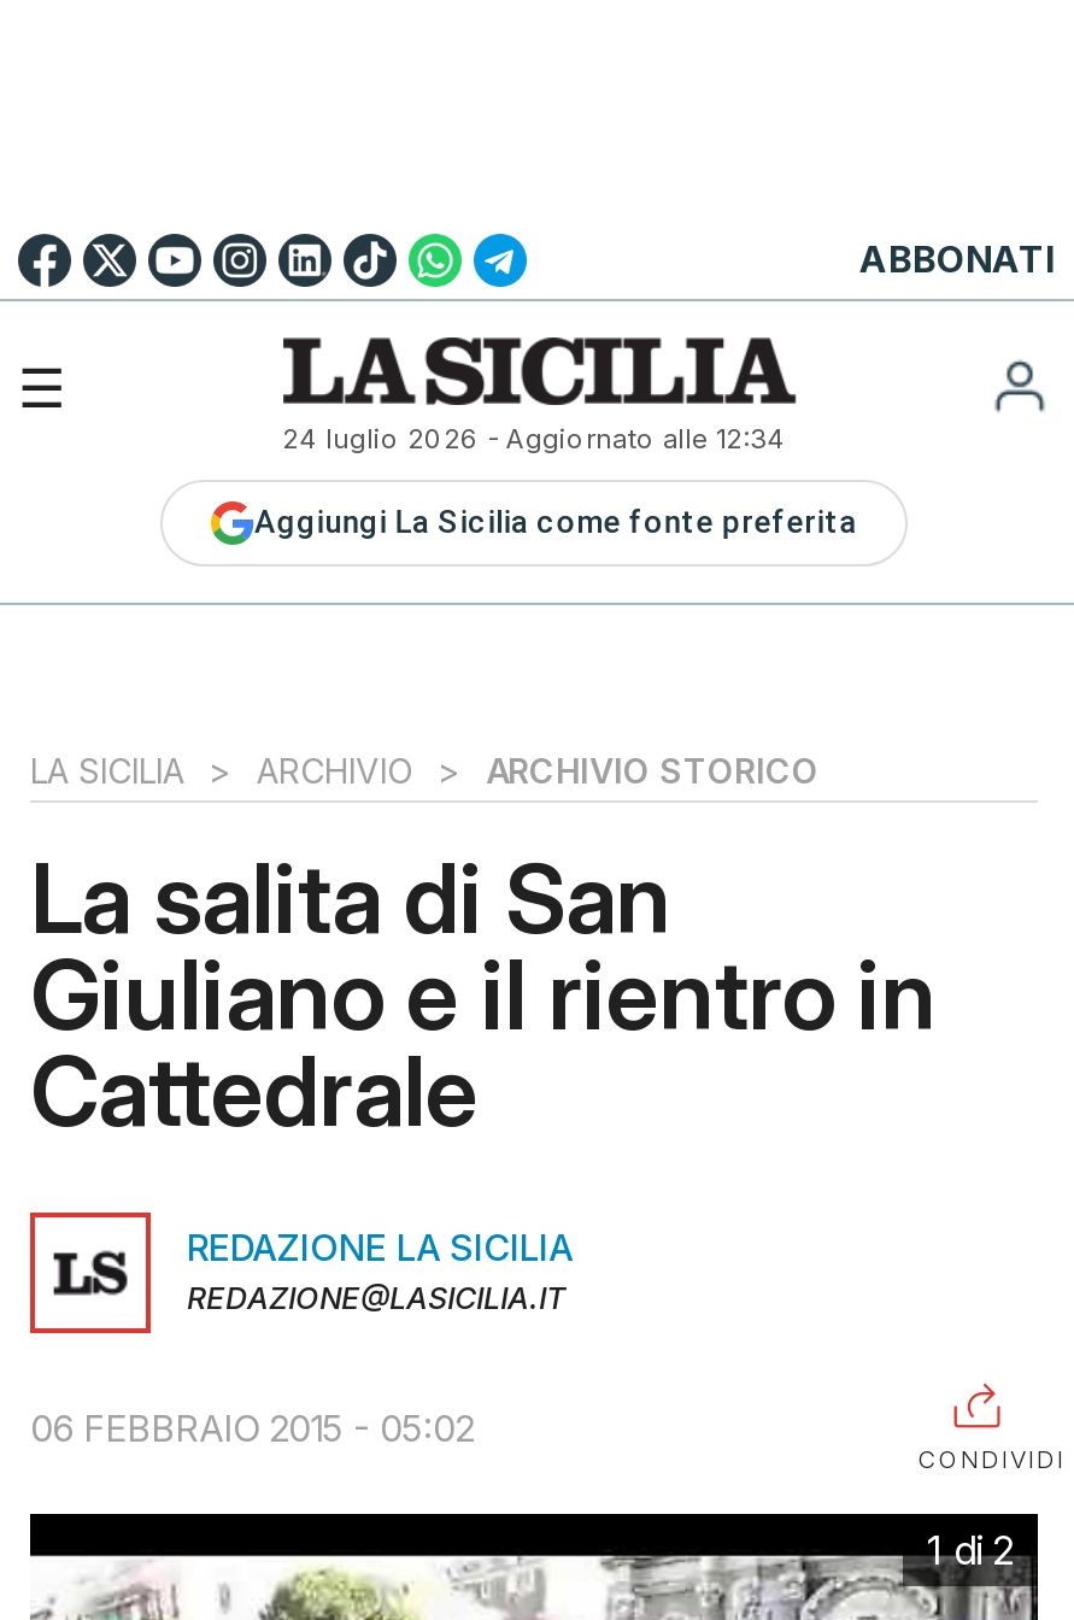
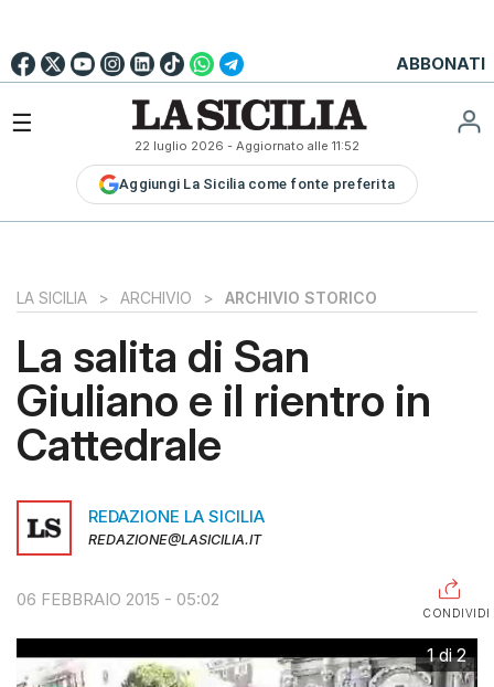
- 24 luglio 2026 - Aggiornato alle 12:34
+ 22 luglio 2026 - Aggiornato alle 11:52
